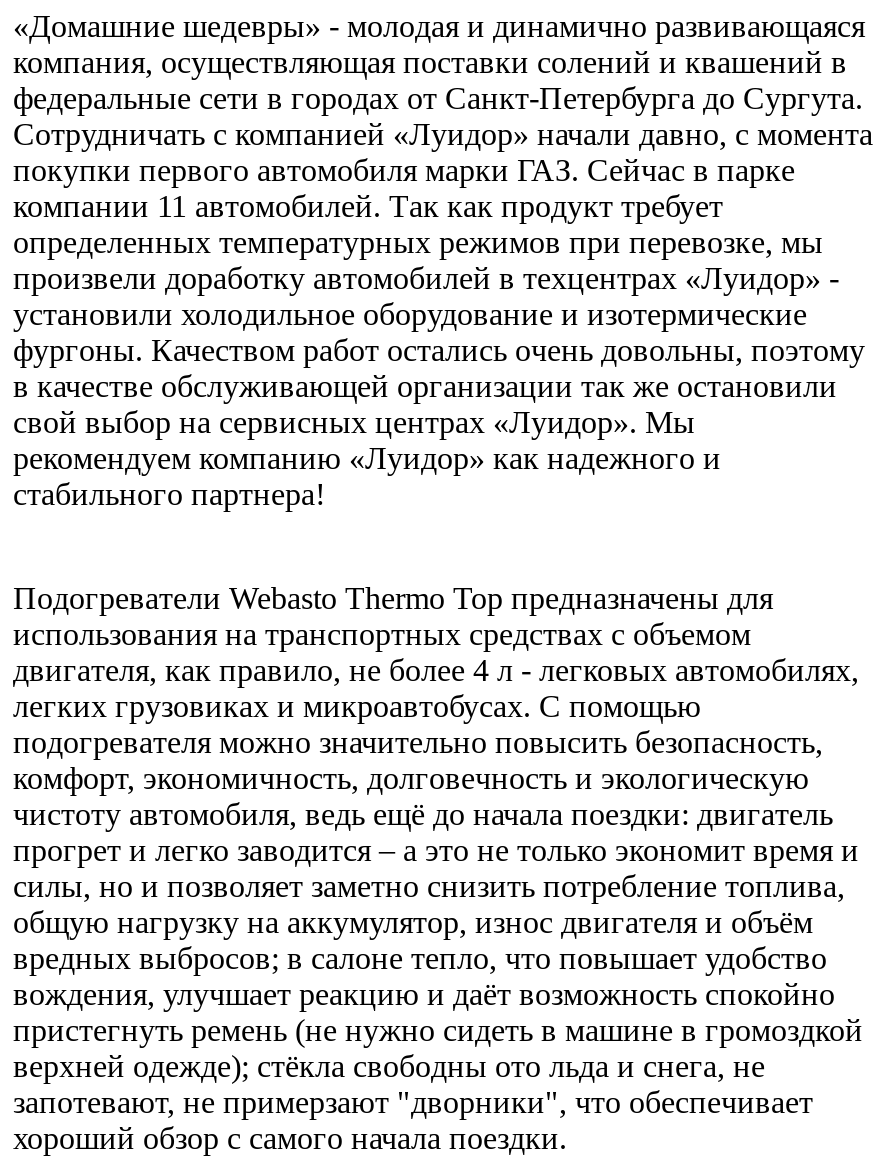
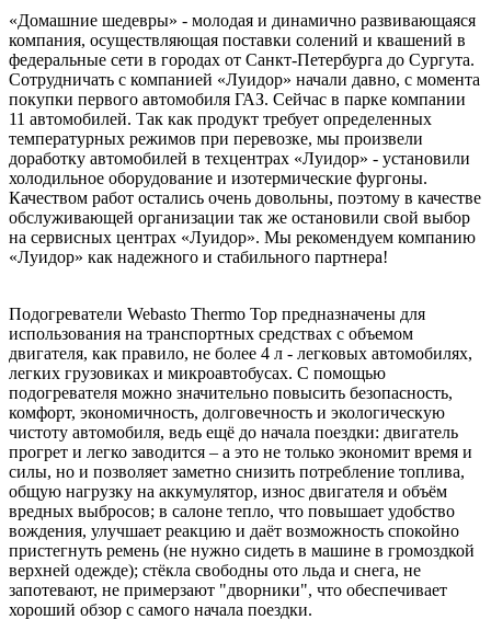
- покупки первого автомобиля марки ГАЗ. Сейчас в парке
- компании 11 автомобилей. Так как продукт требует
- определенных температурных режимов при перевозке, мы
- произвели доработку автомобилей в техцентрах «Луидор» -
- установили холодильное оборудование и изотермические
- фургоны. Качеством работ остались очень довольны, поэтому
- в качестве обслуживающей организации так же остановили
- свой выбор на сервисных центрах «Луидор». Мы
- рекомендуем компанию «Луидор» как надежного и
- стабильного партнера!
+ покупки первого автомобиля ГАЗ. Сейчас в парке компании
+ 11 автомобилей. Так как продукт требует определенных
+ температурных режимов при перевозке, мы произвели
+ доработку автомобилей в техцентрах «Луидор» - установили
+ холодильное оборудование и изотермические фургоны.
+ Качеством работ остались очень довольны, поэтому в качестве
+ обслуживающей организации так же остановили свой выбор
+ на сервисных центрах «Луидор». Мы рекомендуем компанию
+ «Луидор» как надежного и стабильного партнера!
